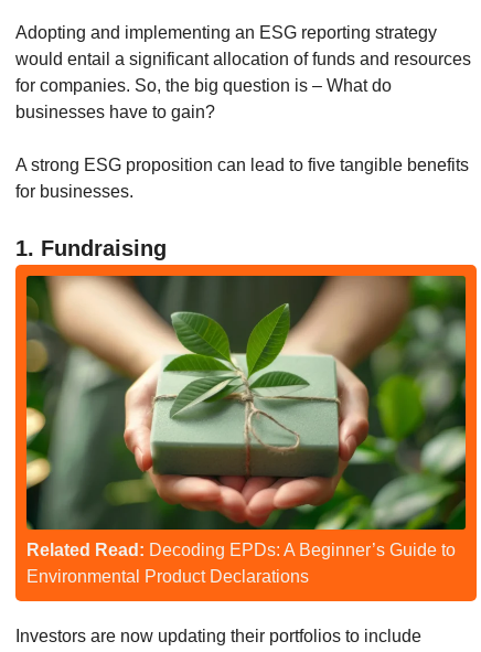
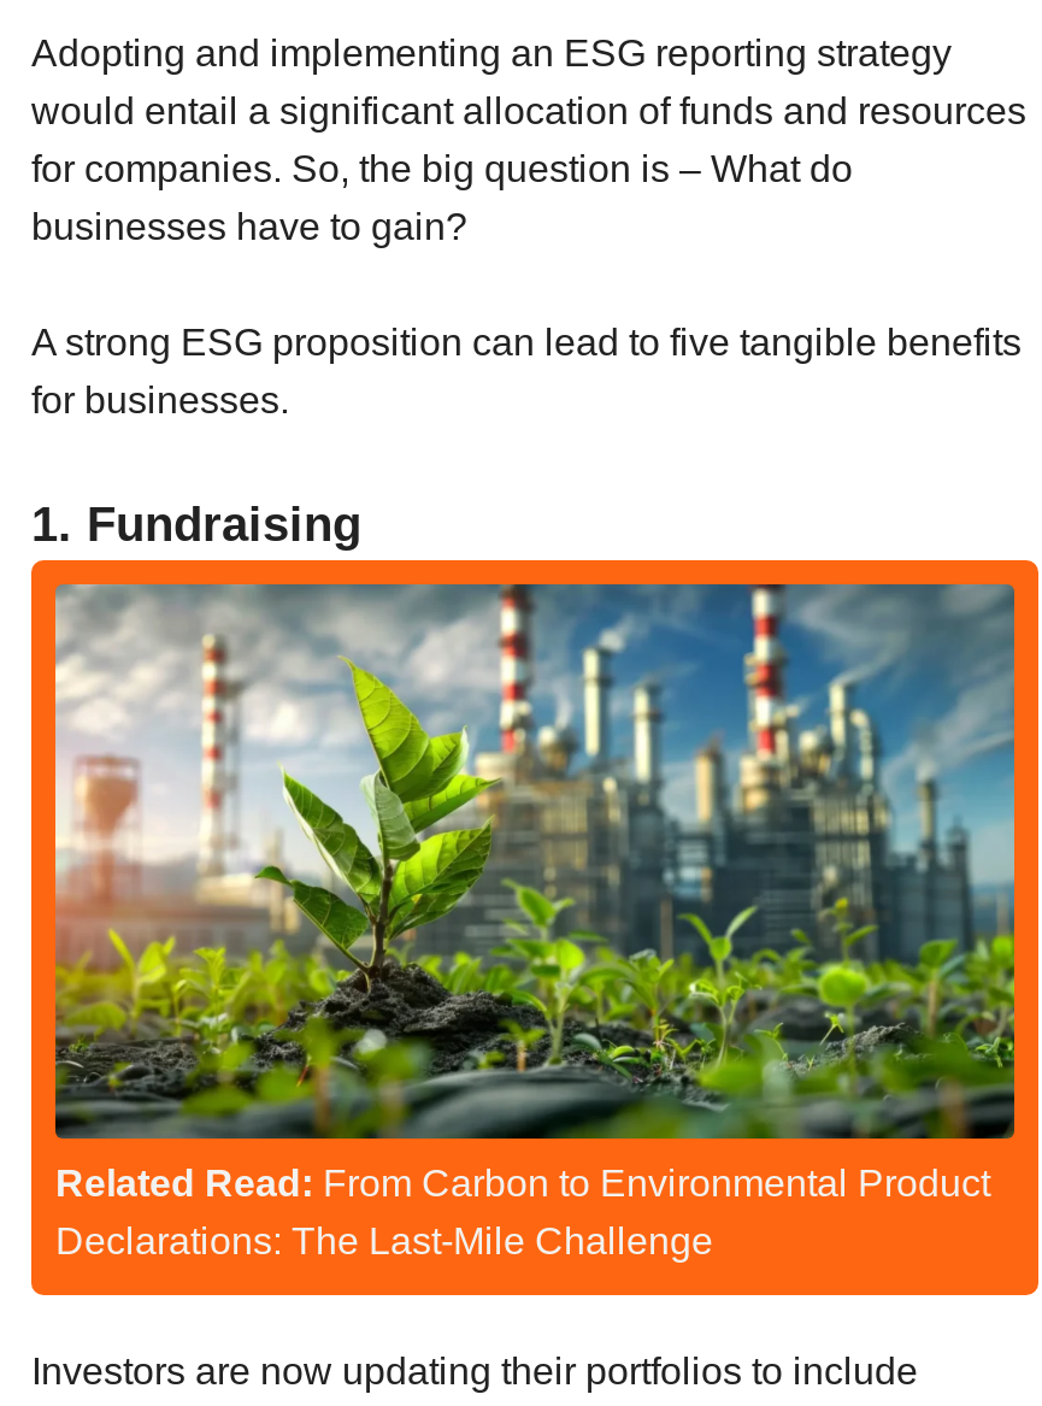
- [image]
- Related Read: Decoding EPDs: A Beginner’s Guide to
- Environmental Product Declarations
+ [image]
+ Related Read: From Carbon to Environmental Product
+ Declarations: The Last-Mile Challenge
